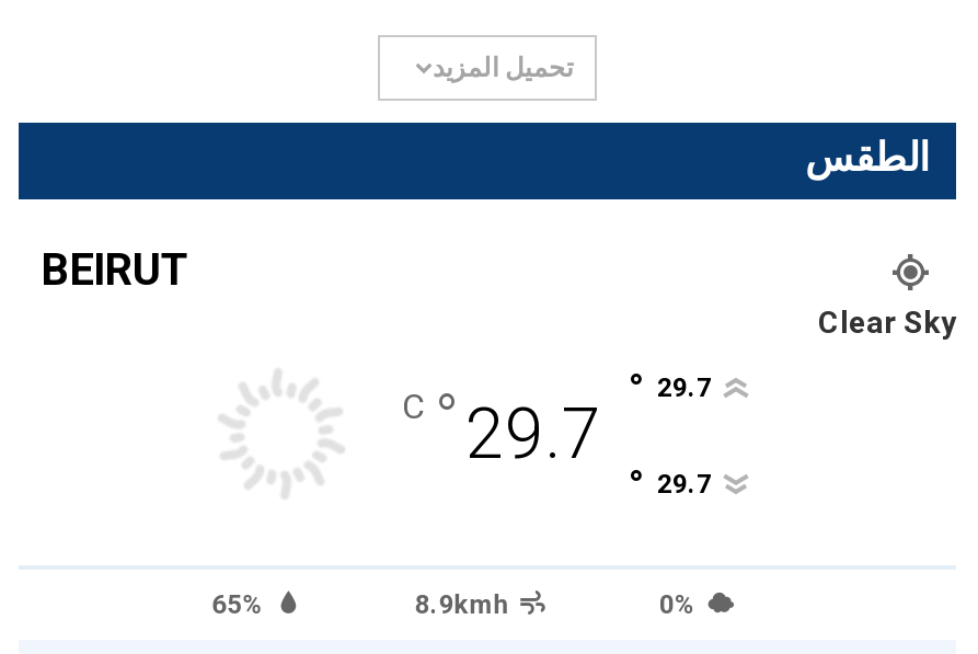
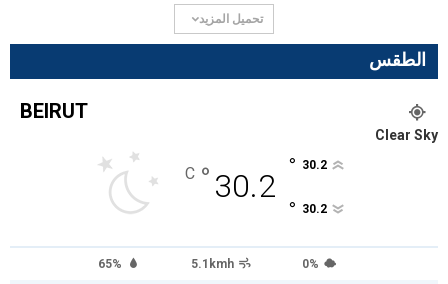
- 29.7
+ 30.2

- 29.7
+ 30.2

- 29.7
+ 30.2

- 8.9kmh
+ 5.1kmh
